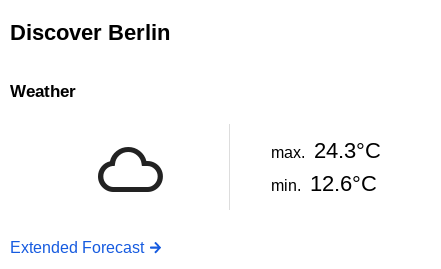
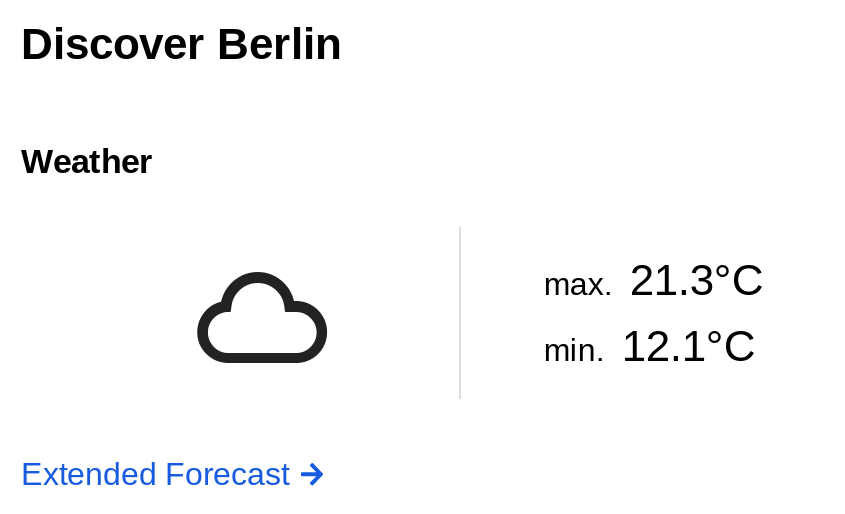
- max. 24.3°C
+ max. 21.3°C

- min. 12.6°C
+ min. 12.1°C
